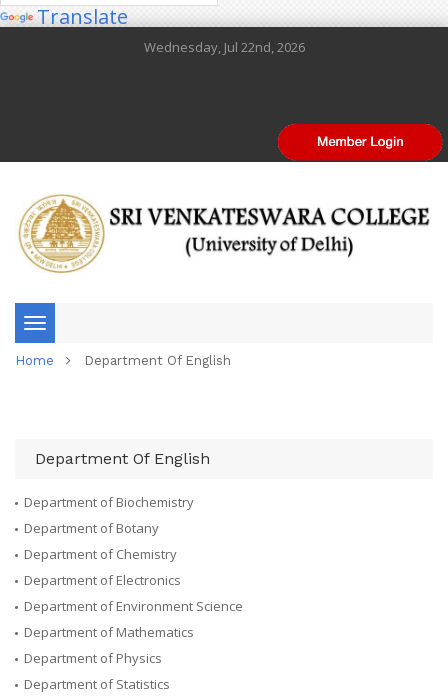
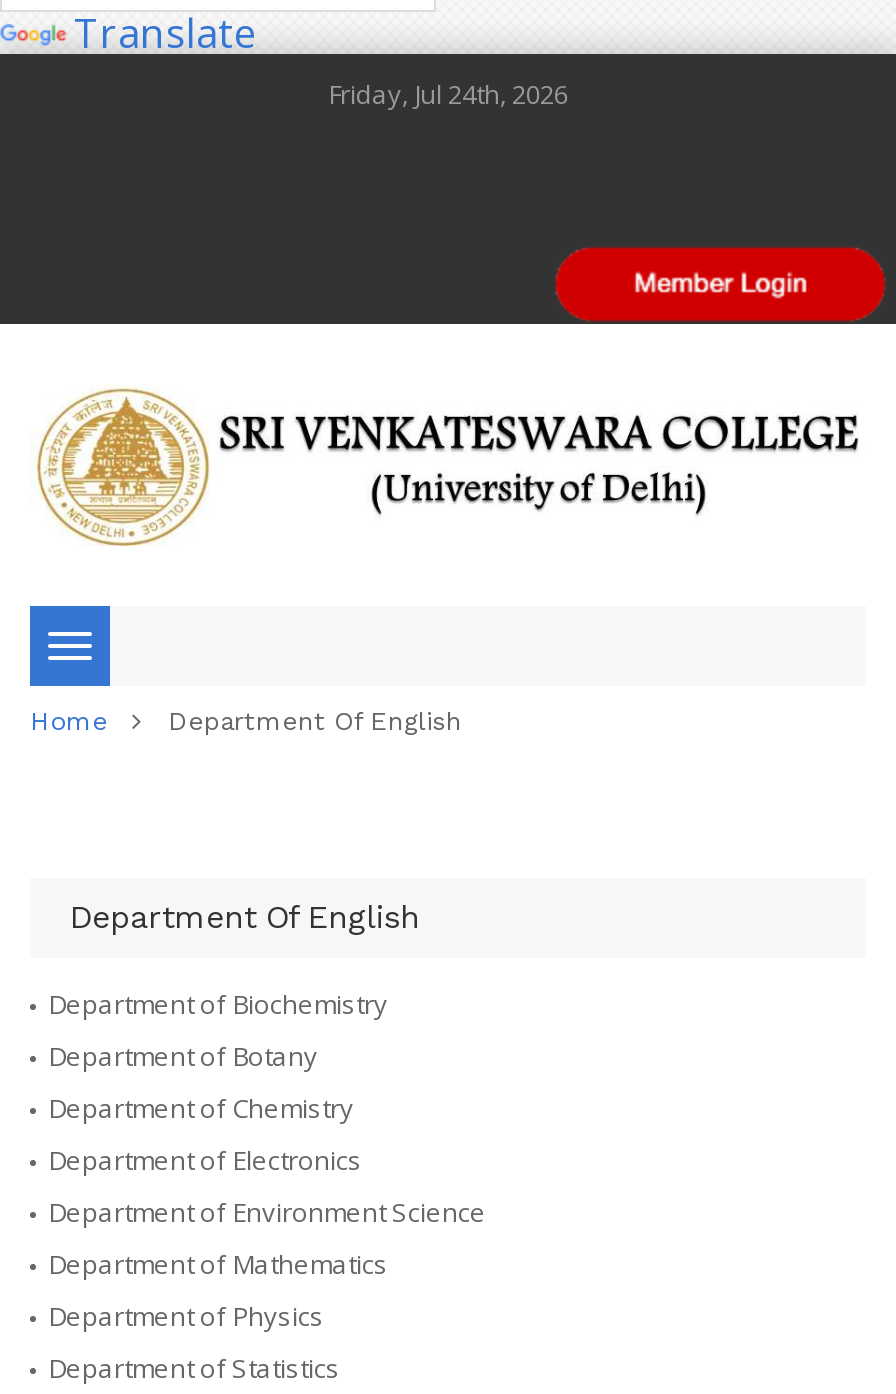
- Wednesday, Jul 22nd, 2026
+ Friday, Jul 24th, 2026
